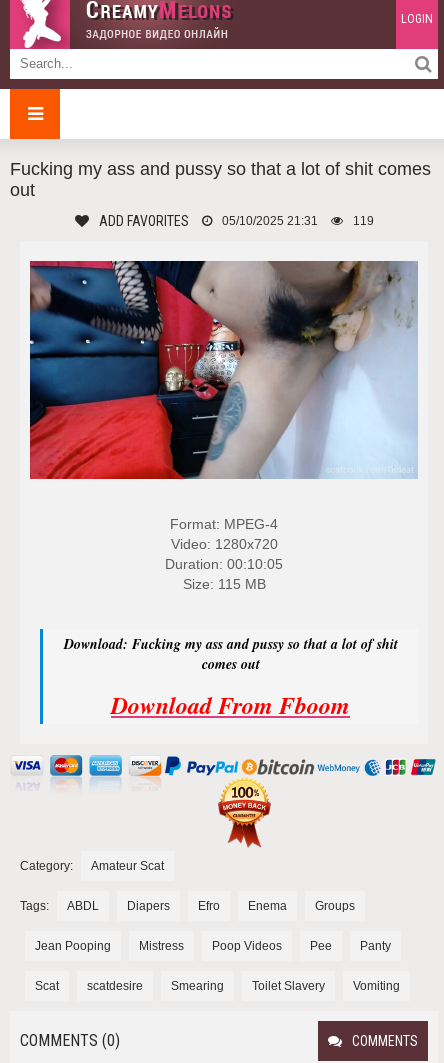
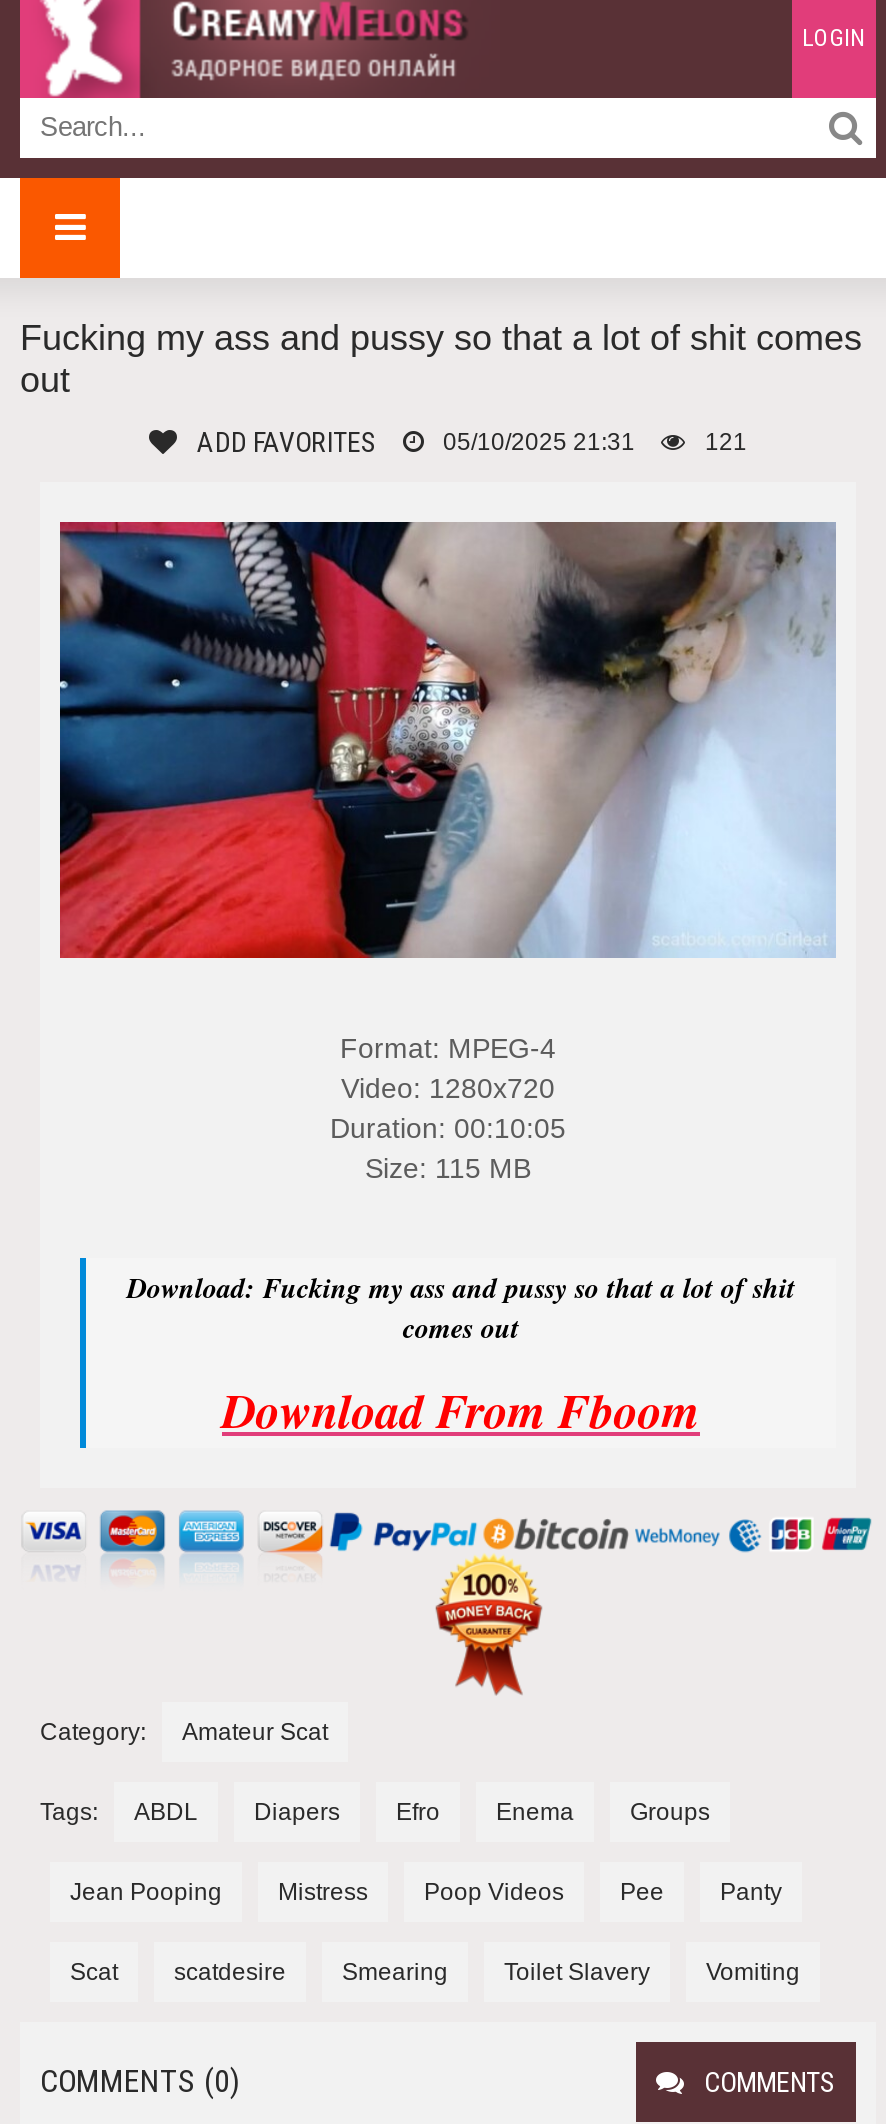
- 119
+ 121
